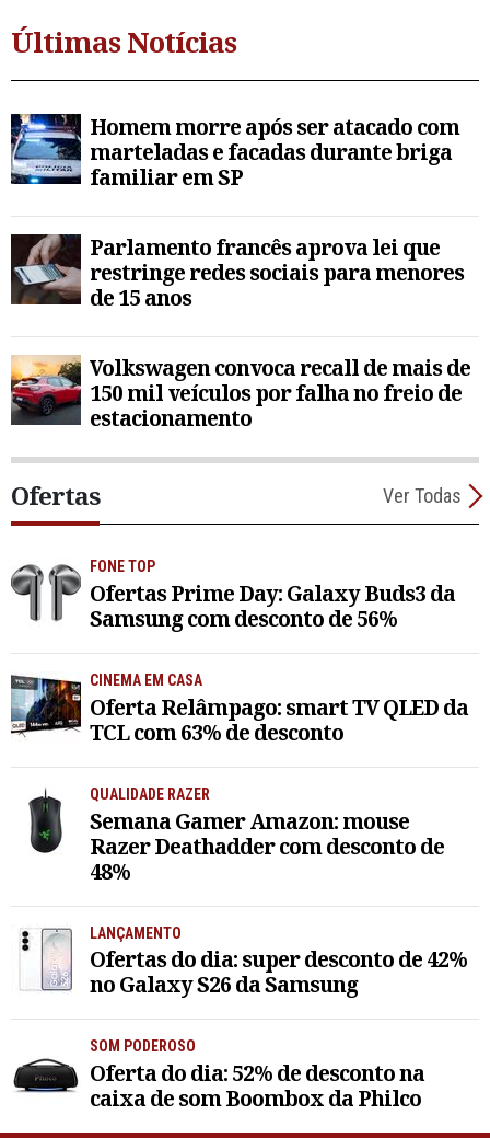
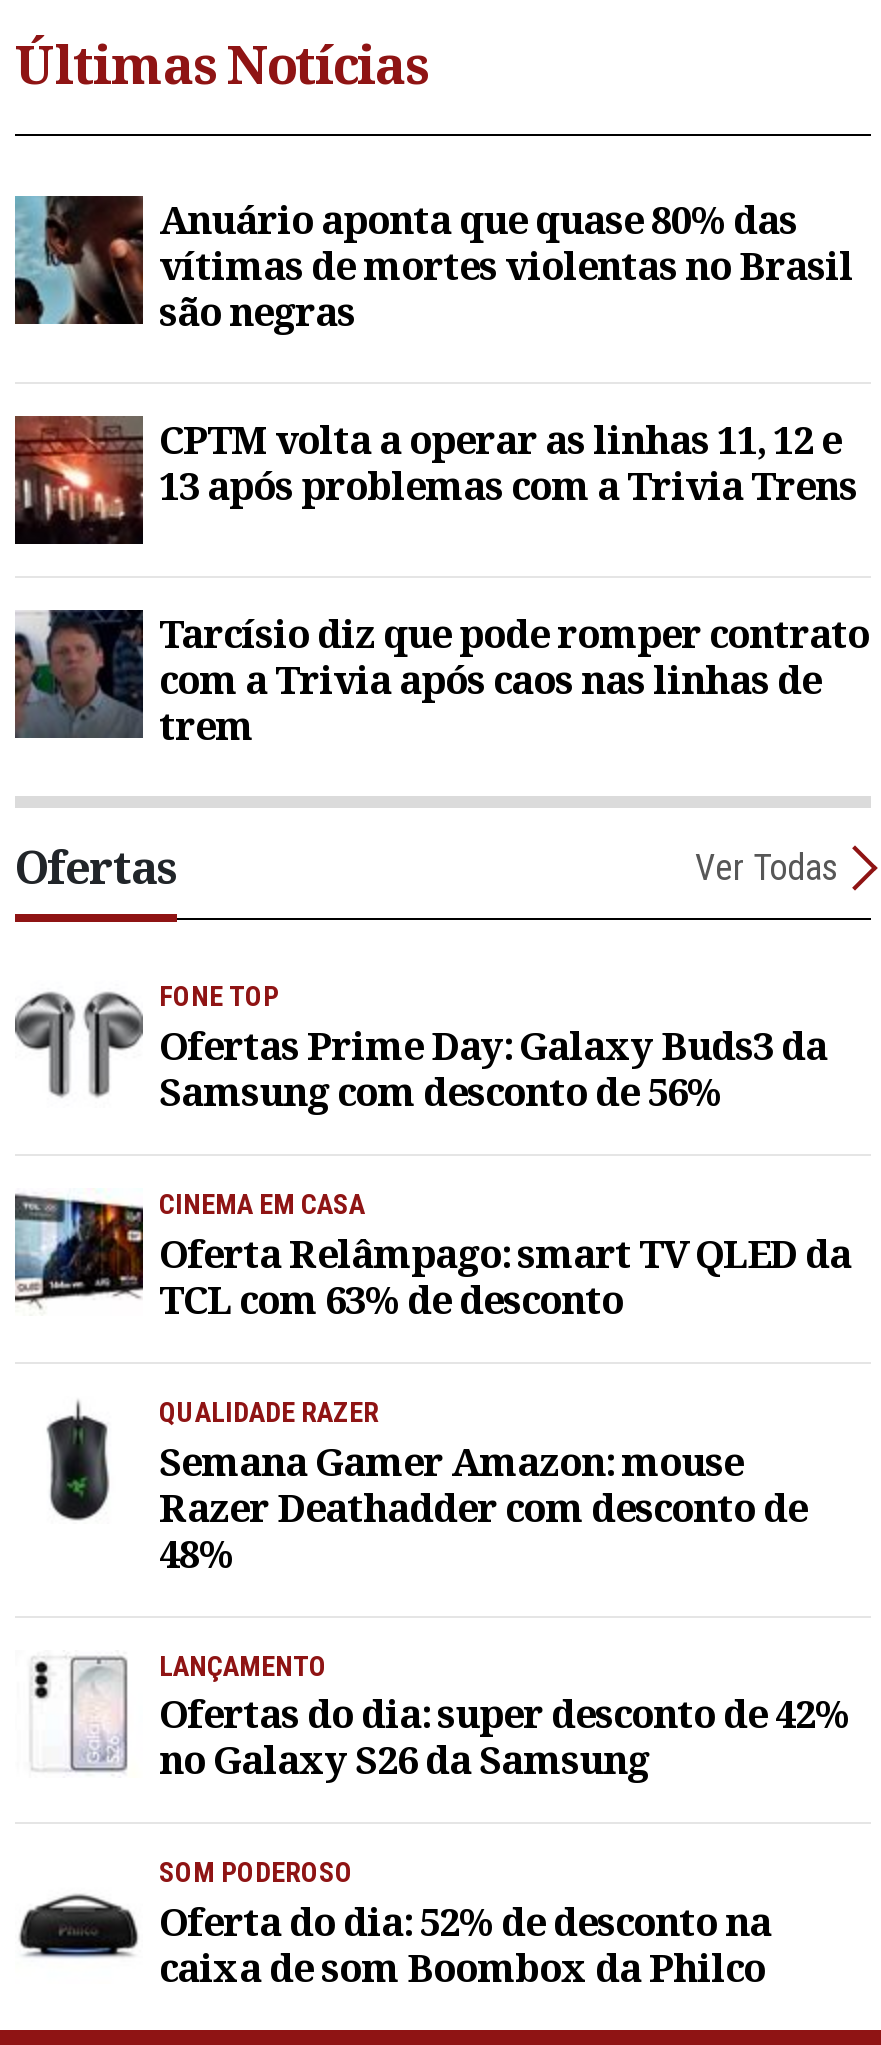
- [image]
- Homem morre após ser atacado com
- marteladas e facadas durante briga
- familiar em SP
+ [image]
+ Anuário aponta que quase 80% das
+ vítimas de mortes violentas no Brasil
+ são negras

- [image]
- Parlamento francês aprova lei que
- restringe redes sociais para menores
- de 15 anos
+ [image]
+ CPTM volta a operar as linhas 11, 12 e
+ 13 após problemas com a Trivia Trens

- [image]
- Volkswagen convoca recall de mais de
- 150 mil veículos por falha no freio de
- estacionamento
+ [image]
+ Tarcísio diz que pode romper contrato
+ com a Trivia após caos nas linhas de
+ trem
